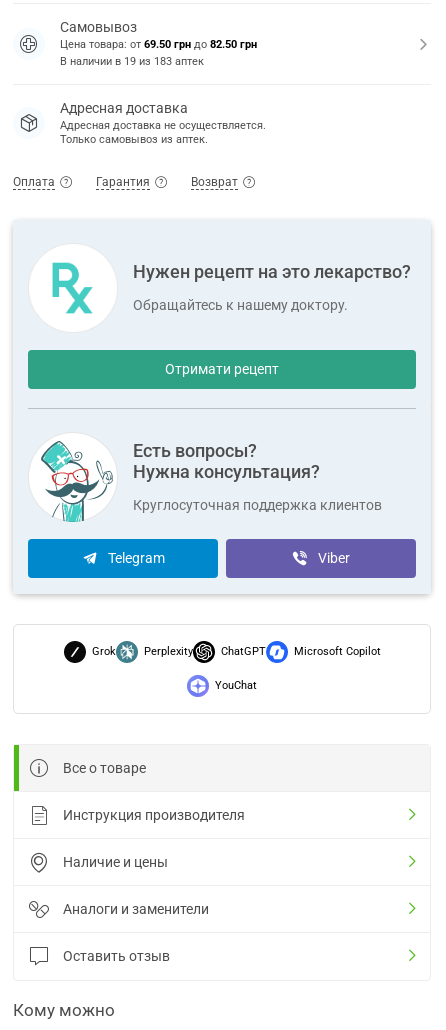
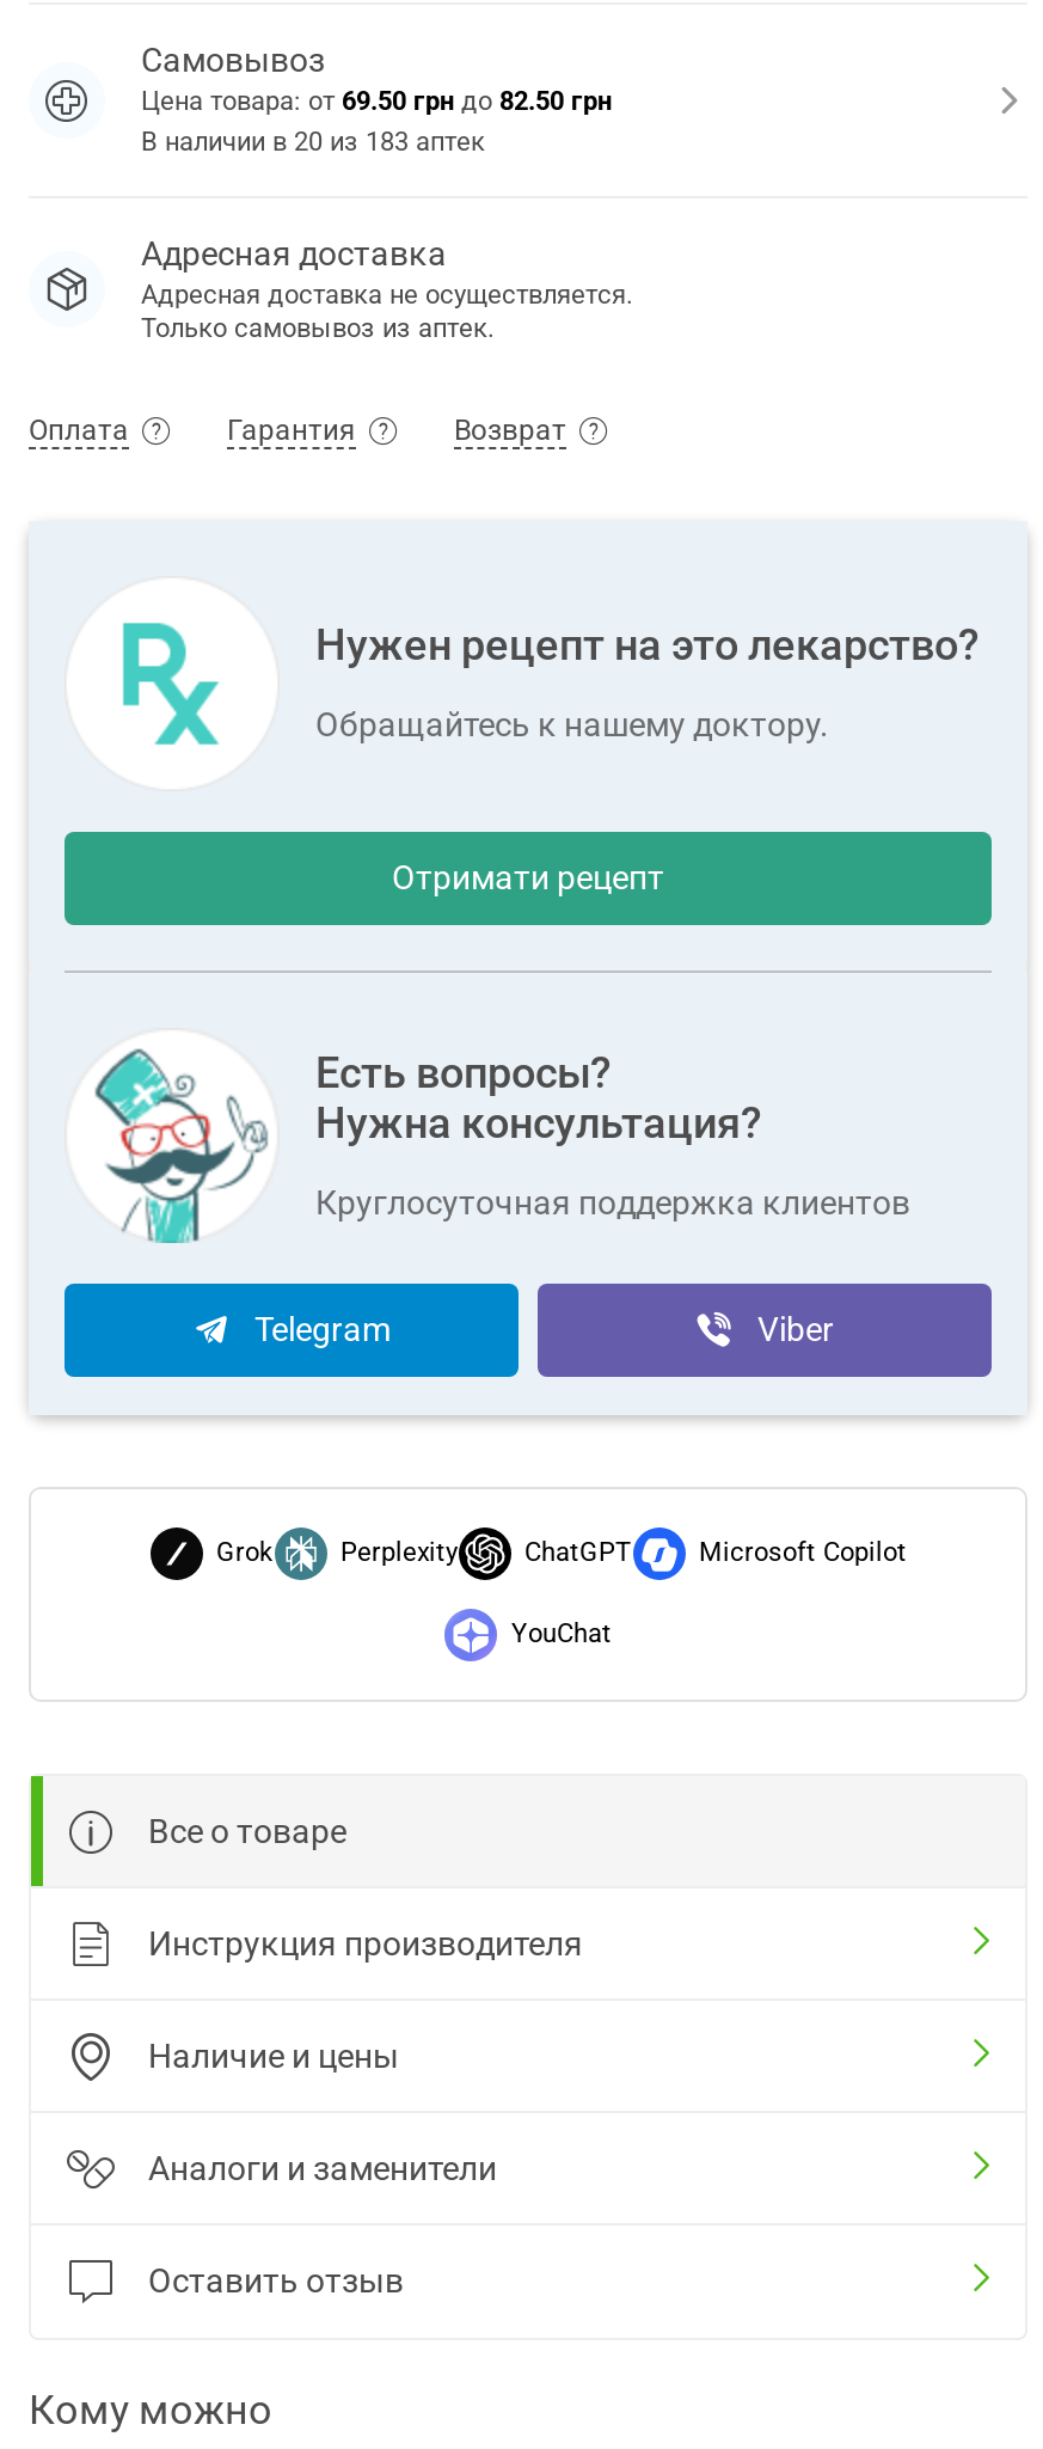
- В наличии в 19 из 183 аптек
+ В наличии в 20 из 183 аптек
